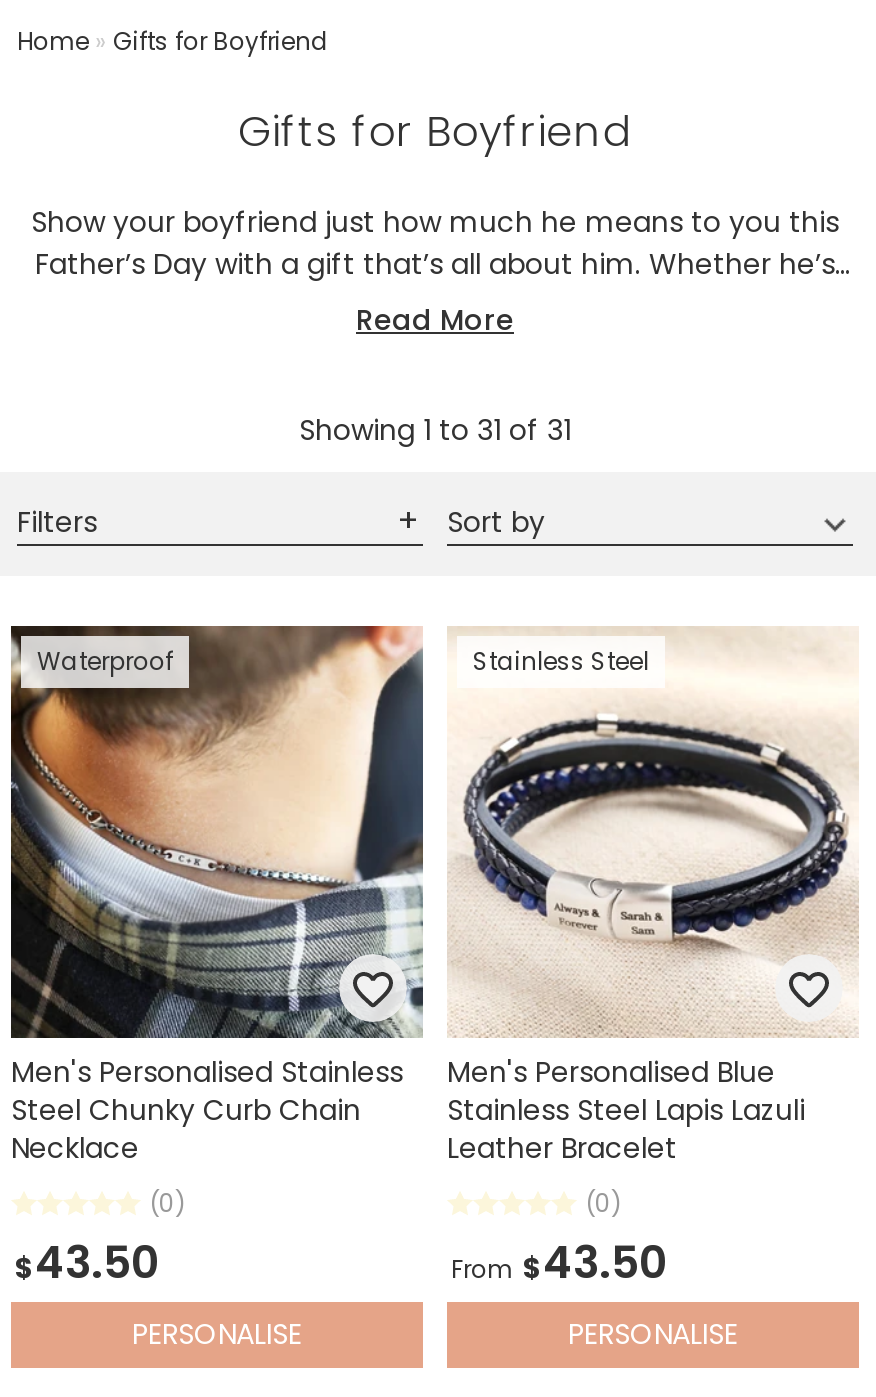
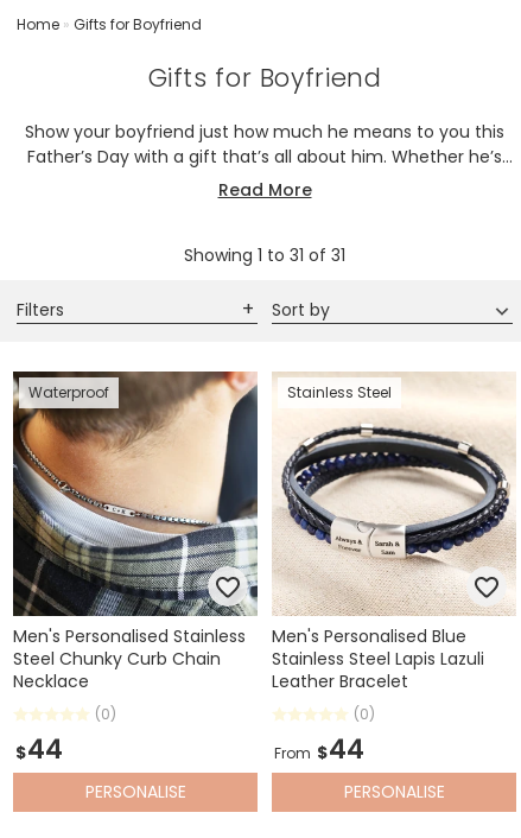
- $43.50
+ $44

- From $43.50
+ From $44
